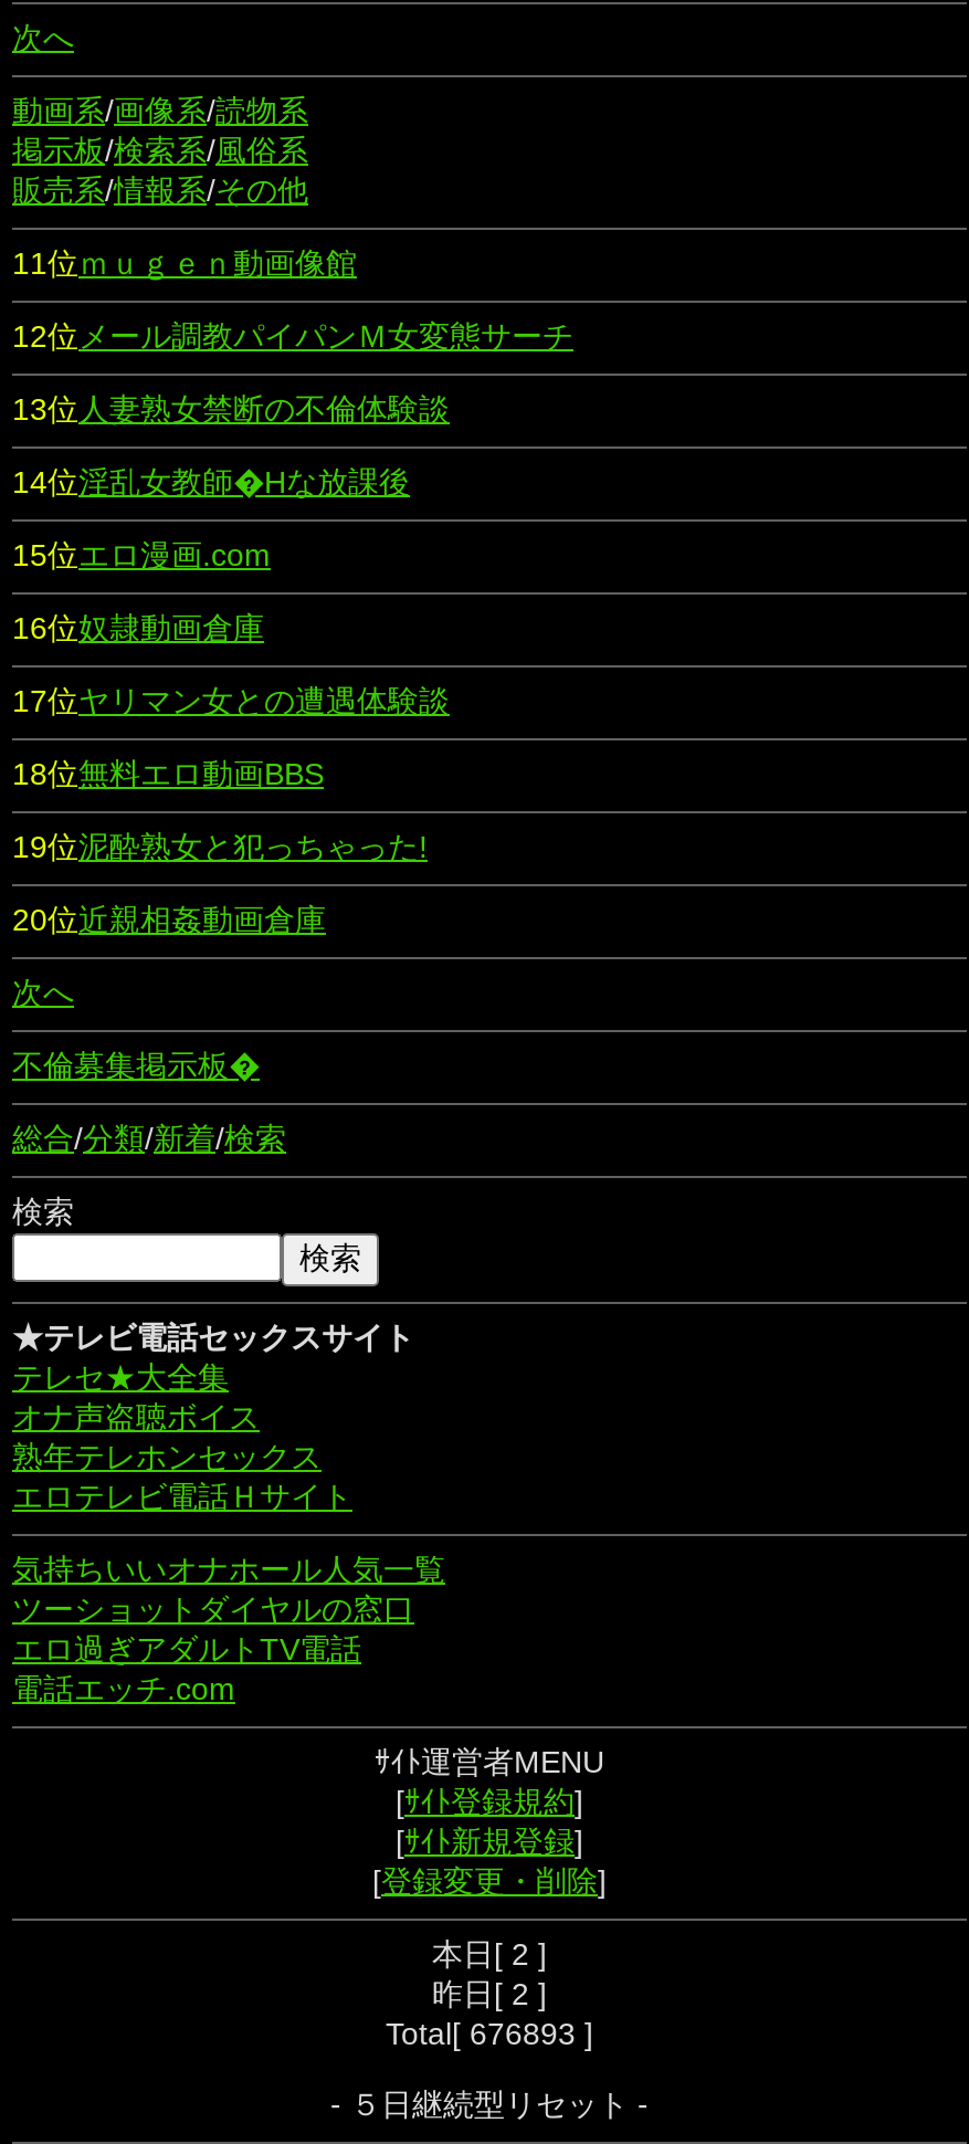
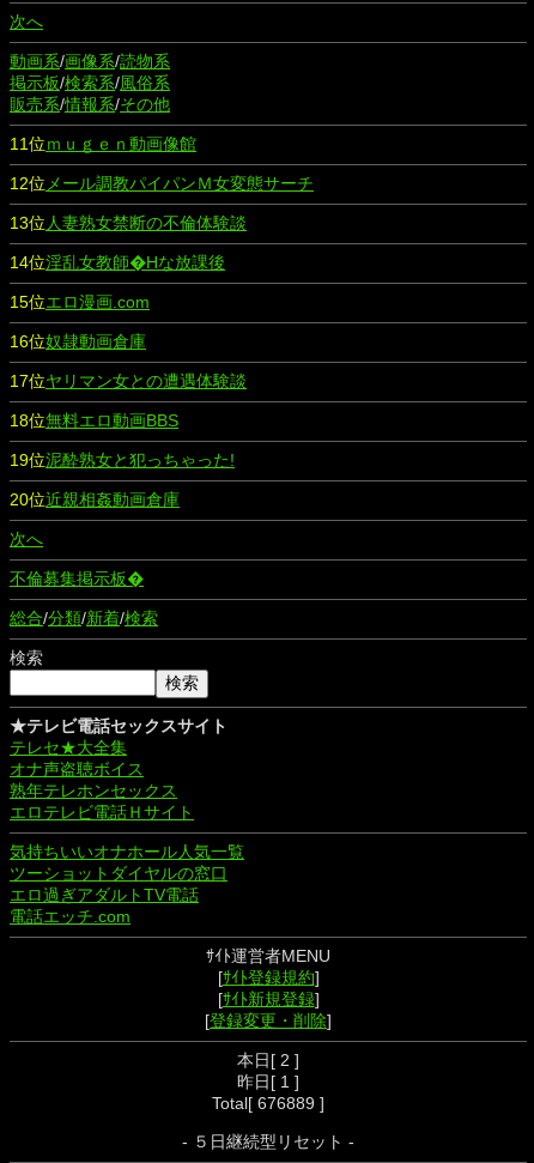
- 昨日[ 2 ]
+ 昨日[ 1 ]

- Total[ 676893 ]
+ Total[ 676889 ]
